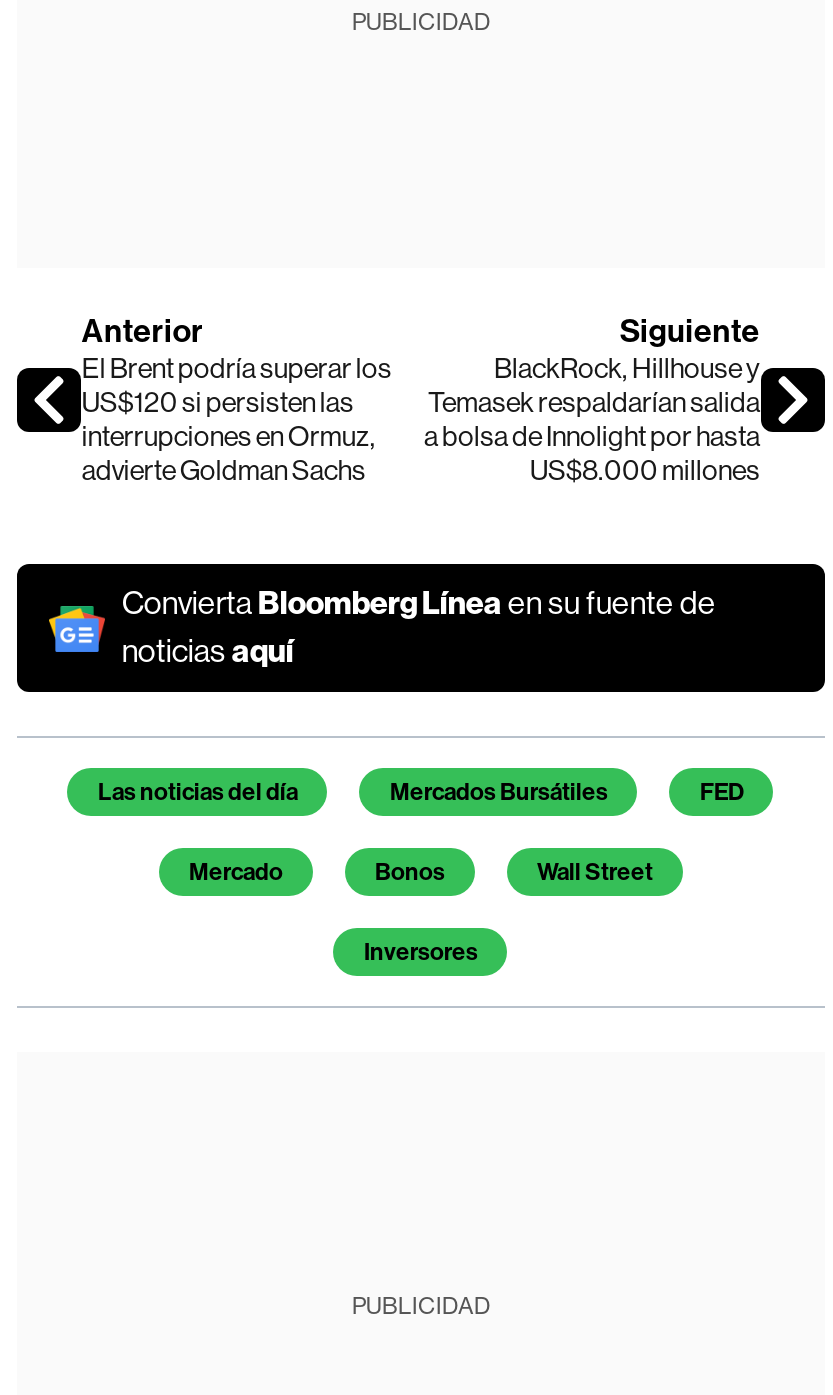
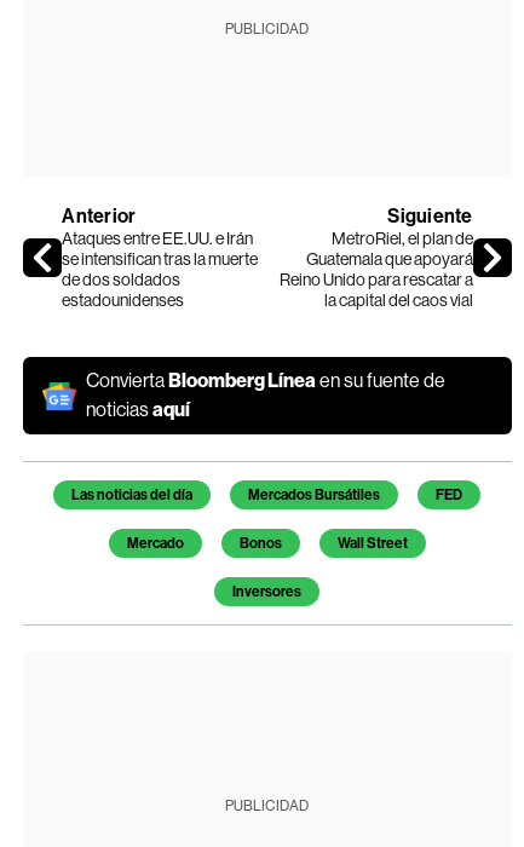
- El Brent podría superar los
- US$120 si persisten las
- interrupciones en Ormuz,
- advierte Goldman Sachs
+ Ataques entre EE.UU. e Irán
+ se intensifican tras la muerte
+ de dos soldados
+ estadounidenses

- BlackRock, Hillhouse y
- Temasek respaldarían salida
- a bolsa de Innolight por hasta
- US$8.000 millones
+ MetroRiel, el plan de
+ Guatemala que apoyará
+ Reino Unido para rescatar a
+ la capital del caos vial
